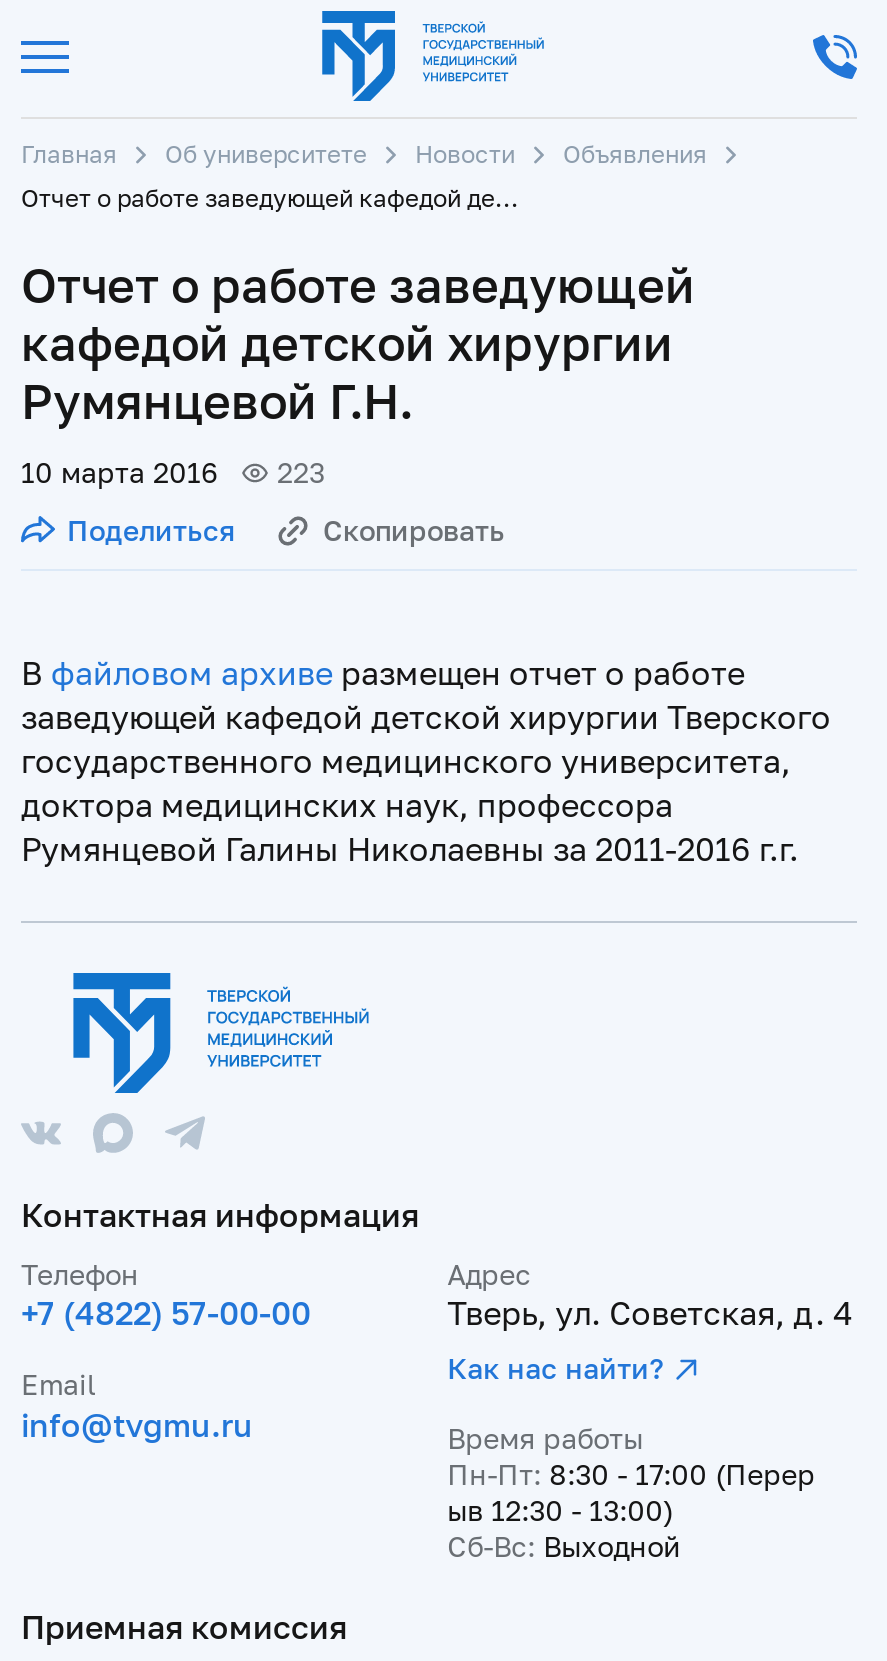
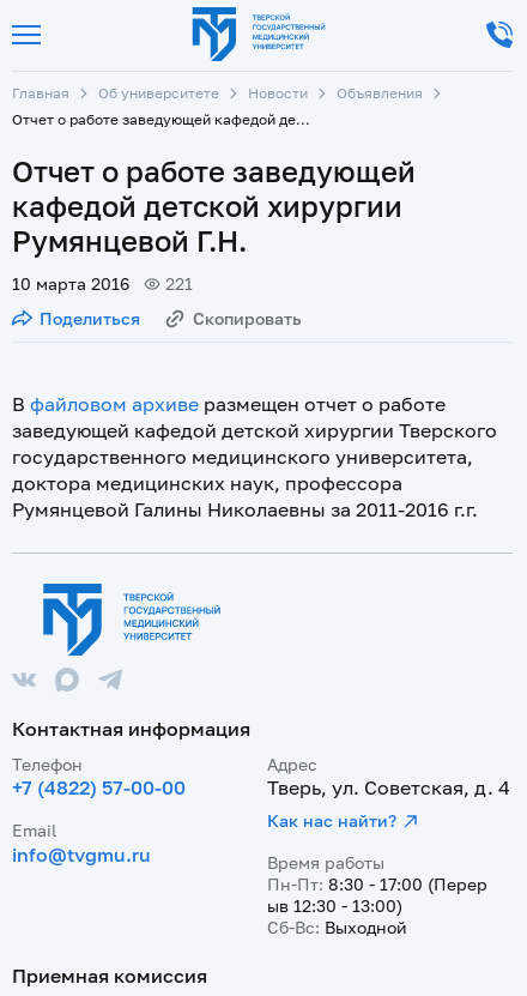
- 10 марта 2016 223
+ 10 марта 2016 221
